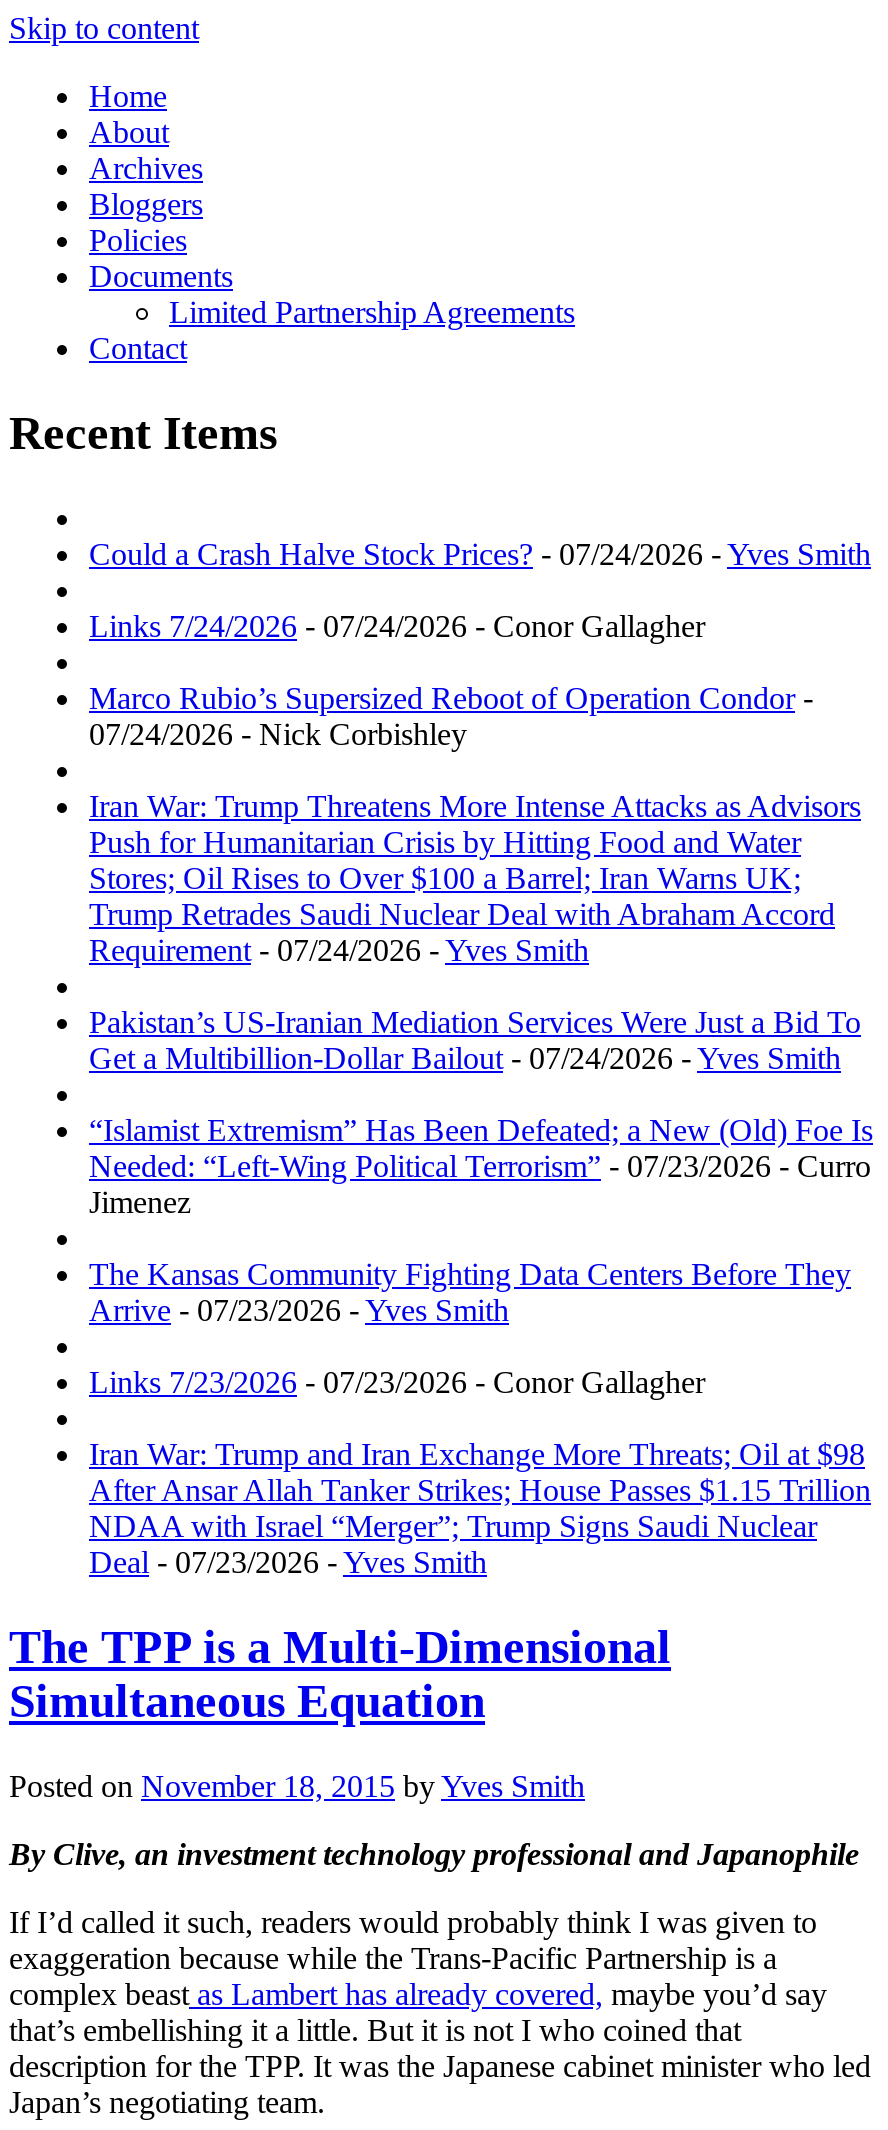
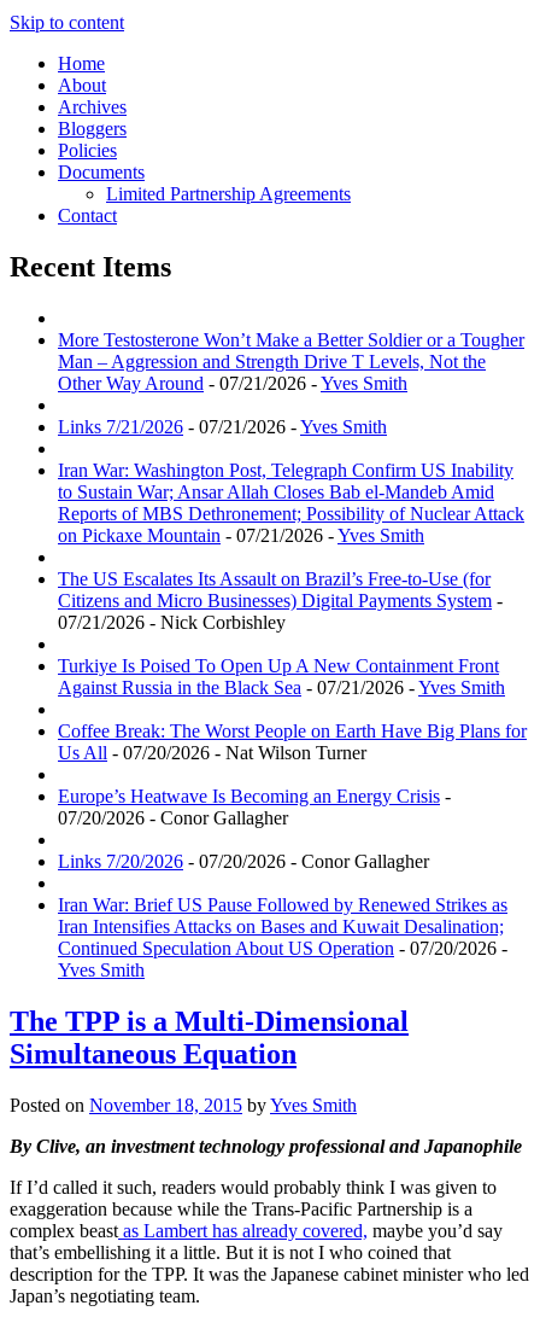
- Could a Crash Halve Stock Prices? - 07/24/2026 - Yves Smith
+ More Testosterone Won’t Make a Better Soldier or a Tougher
+ Man – Aggression and Strength Drive T Levels, Not the
+ Other Way Around - 07/21/2026 - Yves Smith

- Links 7/24/2026 - 07/24/2026 - Conor Gallagher
+ Links 7/21/2026 - 07/21/2026 - Yves Smith

- Marco Rubio’s Supersized Reboot of Operation Condor -
- 07/24/2026 - Nick Corbishley
+ Iran War: Washington Post, Telegraph Confirm US Inability
+ to Sustain War; Ansar Allah Closes Bab el-Mandeb Amid
+ Reports of MBS Dethronement; Possibility of Nuclear Attack
+ on Pickaxe Mountain - 07/21/2026 - Yves Smith

- Iran War: Trump Threatens More Intense Attacks as Advisors
- Push for Humanitarian Crisis by Hitting Food and Water
- Stores; Oil Rises to Over $100 a Barrel; Iran Warns UK;
- Trump Retrades Saudi Nuclear Deal with Abraham Accord
- Requirement - 07/24/2026 - Yves Smith
+ The US Escalates Its Assault on Brazil’s Free-to-Use (for
+ Citizens and Micro Businesses) Digital Payments System -
+ 07/21/2026 - Nick Corbishley

- Pakistan’s US-Iranian Mediation Services Were Just a Bid To
- Get a Multibillion-Dollar Bailout - 07/24/2026 - Yves Smith
+ Turkiye Is Poised To Open Up A New Containment Front
+ Against Russia in the Black Sea - 07/21/2026 - Yves Smith

- “Islamist Extremism” Has Been Defeated; a New (Old) Foe Is
- Needed: “Left-Wing Political Terrorism” - 07/23/2026 - Curro
- Jimenez
+ Coffee Break: The Worst People on Earth Have Big Plans for
+ Us All - 07/20/2026 - Nat Wilson Turner

- The Kansas Community Fighting Data Centers Before They
- Arrive - 07/23/2026 - Yves Smith
+ Europe’s Heatwave Is Becoming an Energy Crisis -
+ 07/20/2026 - Conor Gallagher

- Links 7/23/2026 - 07/23/2026 - Conor Gallagher
+ Links 7/20/2026 - 07/20/2026 - Conor Gallagher

- Iran War: Trump and Iran Exchange More Threats; Oil at $98
- After Ansar Allah Tanker Strikes; House Passes $1.15 Trillion
- NDAA with Israel “Merger”; Trump Signs Saudi Nuclear
- Deal - 07/23/2026 - Yves Smith
+ Iran War: Brief US Pause Followed by Renewed Strikes as
+ Iran Intensifies Attacks on Bases and Kuwait Desalination;
+ Continued Speculation About US Operation - 07/20/2026 -
+ Yves Smith
